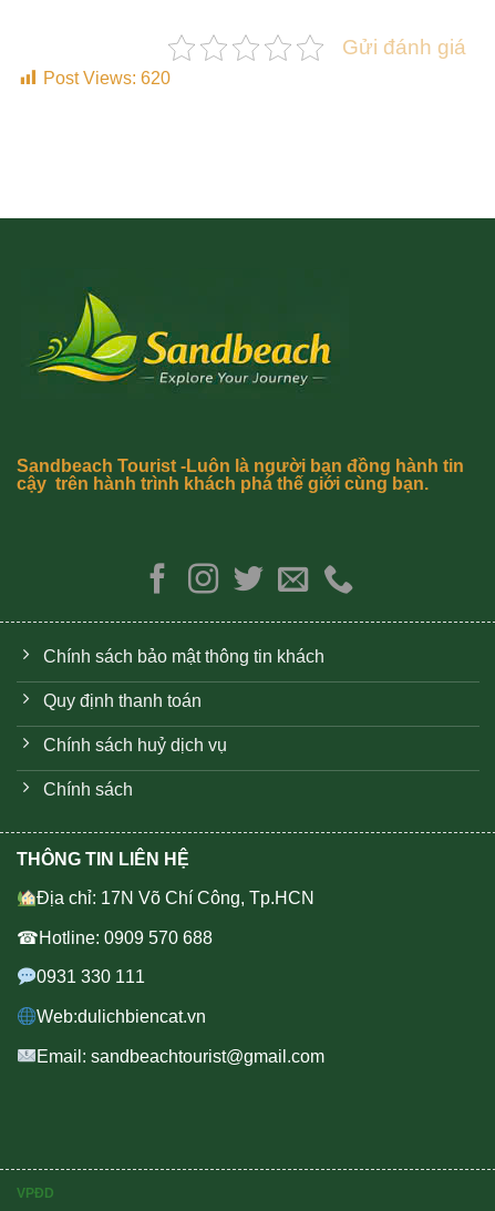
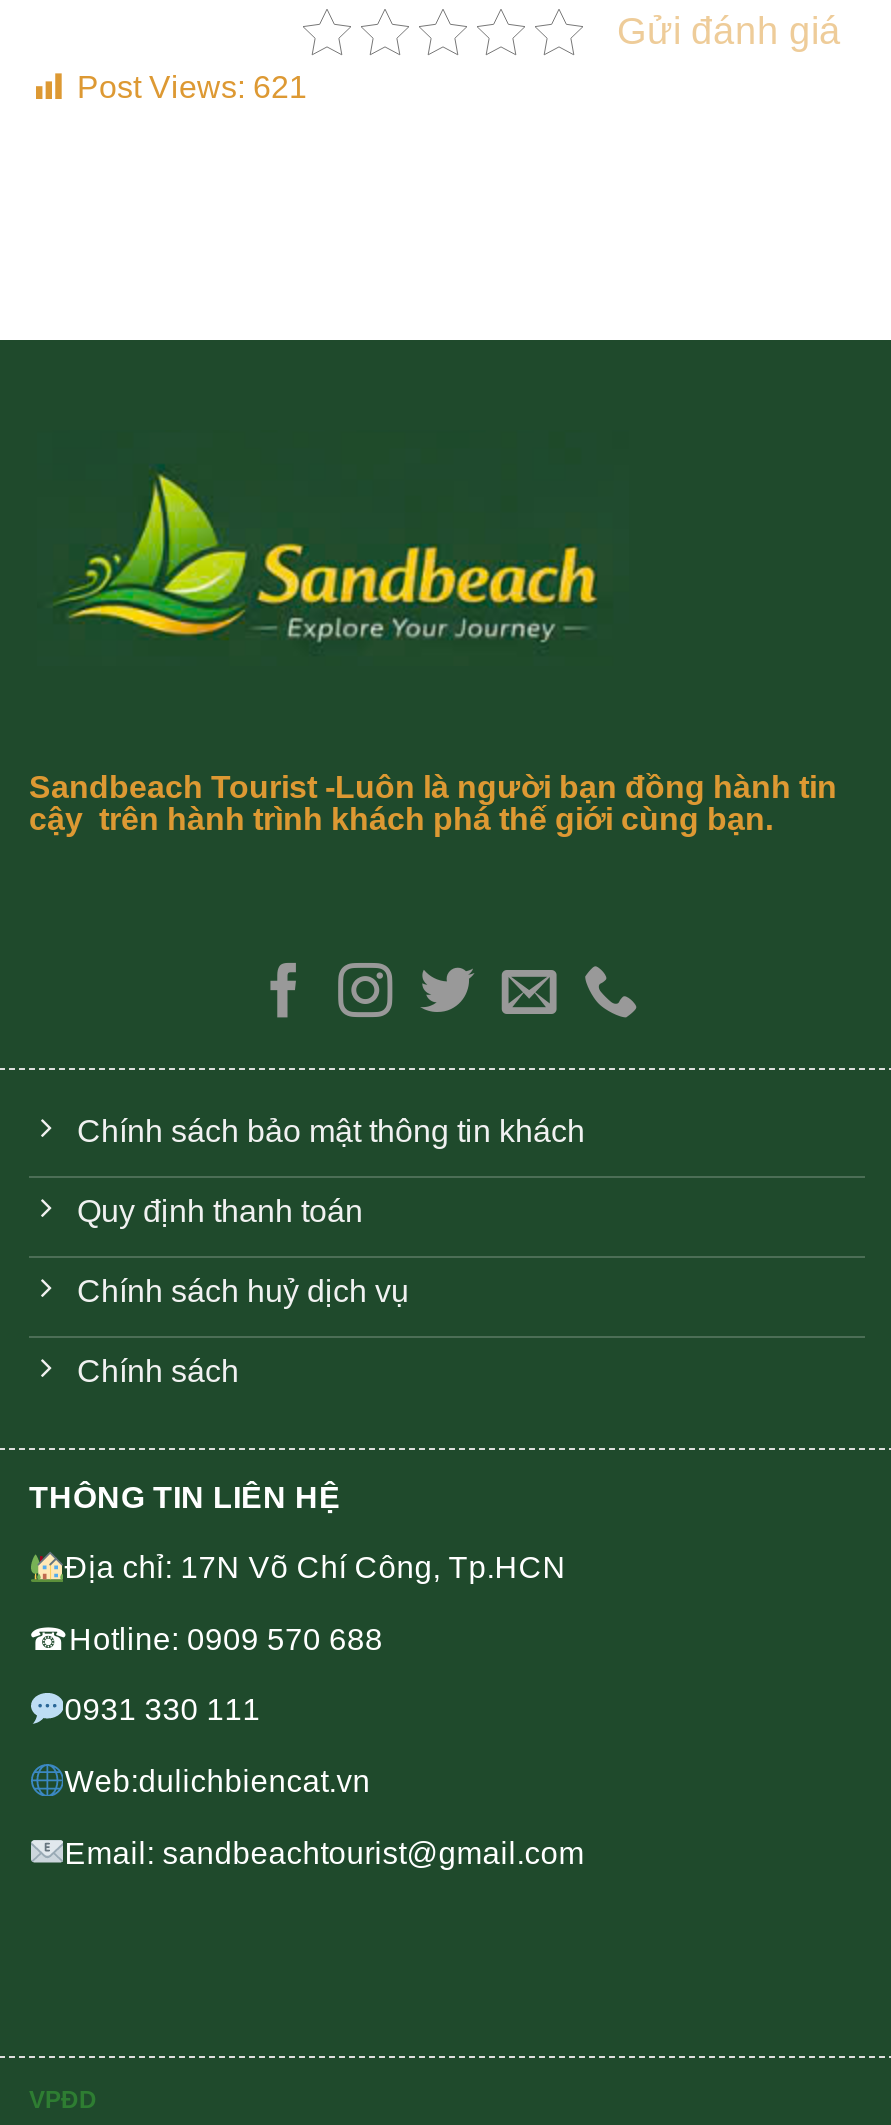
- Post Views: 620
+ Post Views: 621
